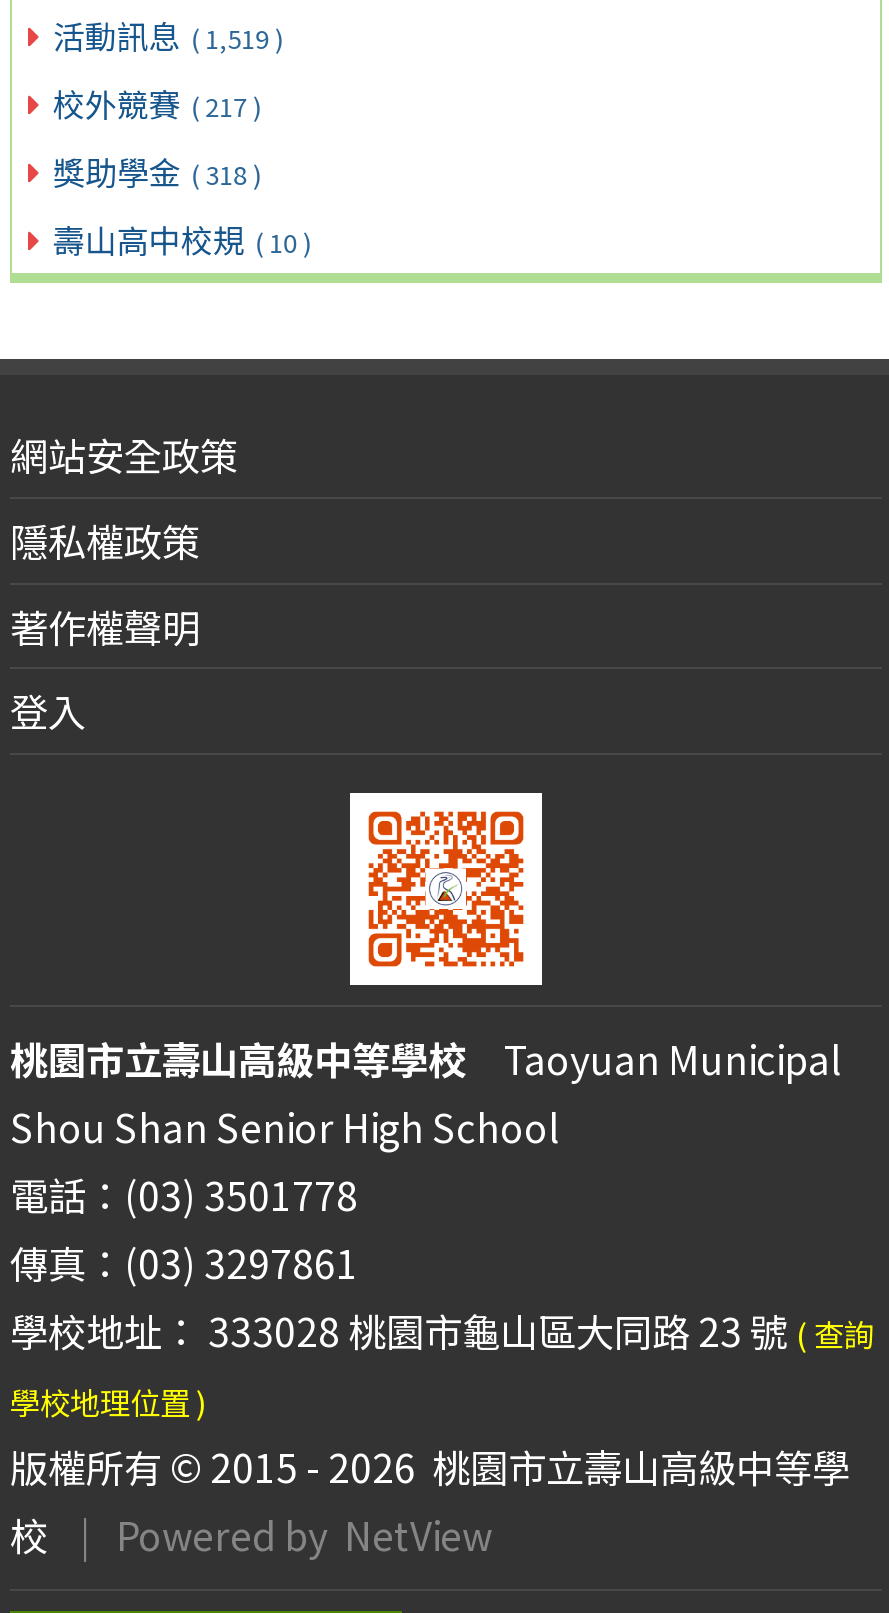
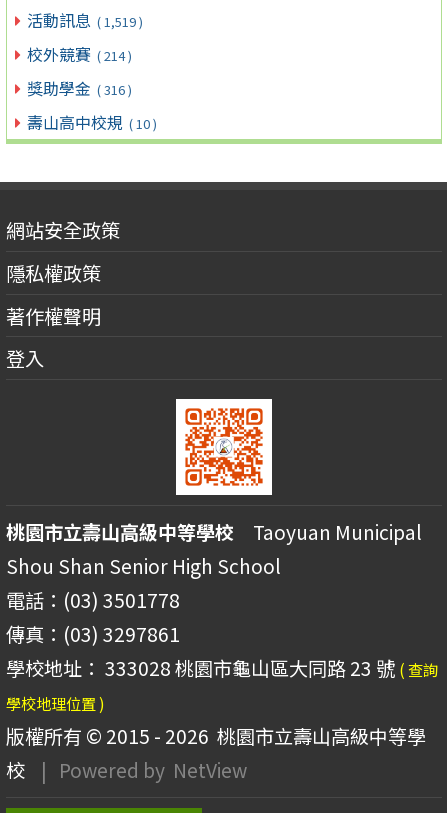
- 校外競賽 ( 217 )
+ 校外競賽 ( 214 )

- 獎助學金 ( 318 )
+ 獎助學金 ( 316 )
